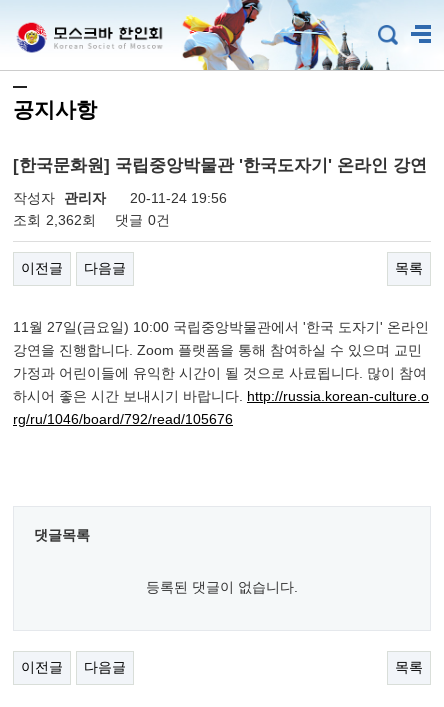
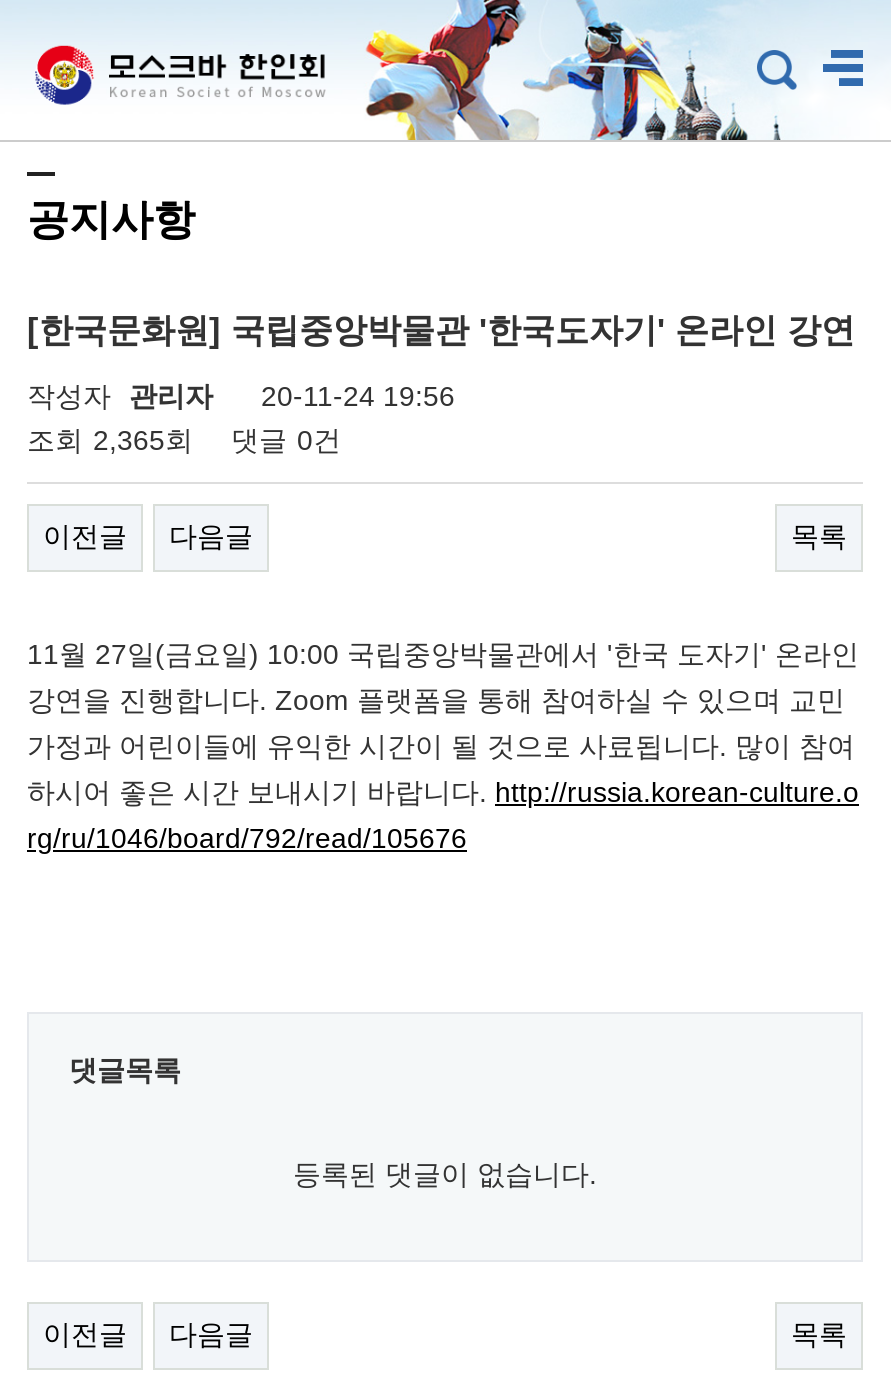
- 조회 2,362회 댓글 0건
+ 조회 2,365회 댓글 0건
